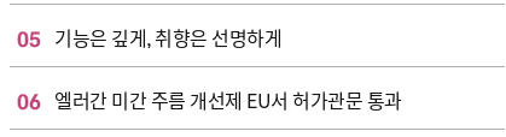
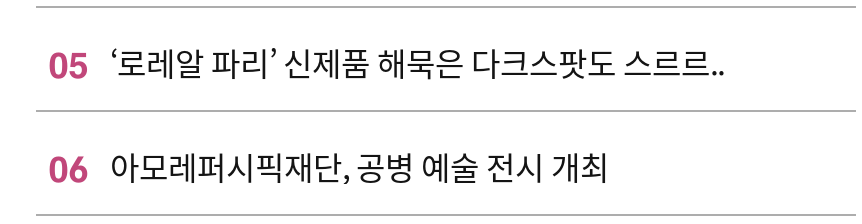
- 기능은 깊게, 취향은 선명하게
+ ‘로레알 파리’ 신제품 해묵은 다크스팟도 스르르..

- 엘러간 미간 주름 개선제 EU서 허가관문 통과
+ 아모레퍼시픽재단, 공병 예술 전시 개최
